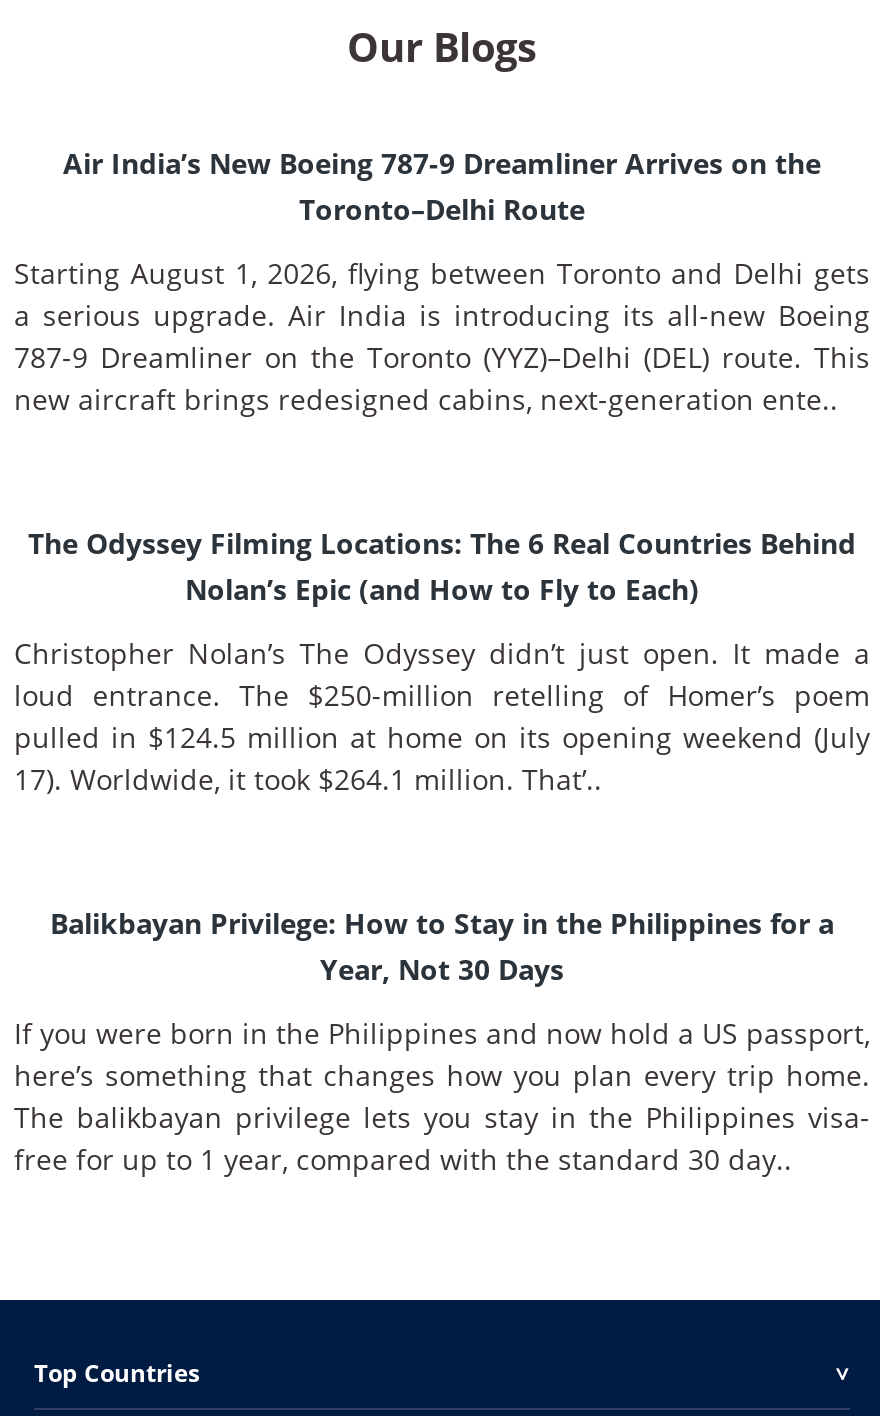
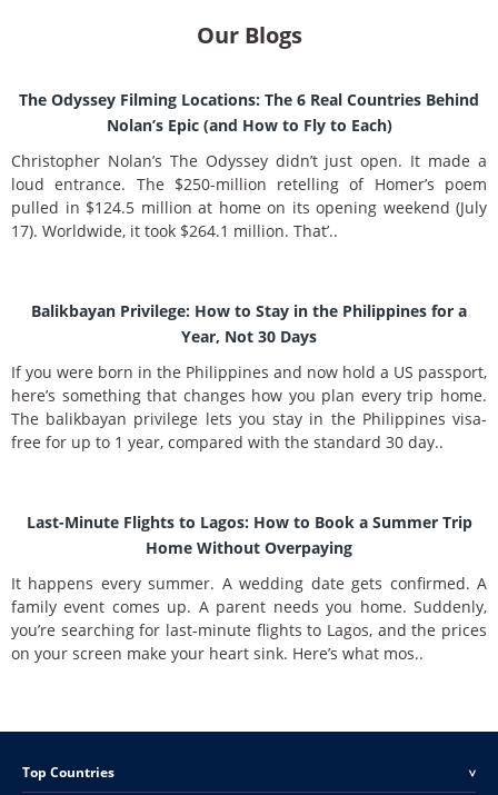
- Air India’s New Boeing 787-9 Dreamliner Arrives on the
- Toronto–Delhi Route
- Starting August 1, 2026, flying between Toronto and Delhi gets
- a serious upgrade. Air India is introducing its all-new Boeing
- 787-9 Dreamliner on the Toronto (YYZ)–Delhi (DEL) route. This
- new aircraft brings redesigned cabins, next-generation ente..

moved up: The Odyssey Filming Locations: The 6 Real Countries Behind | Nolan’s Epic (and How to Fly to Each) | Christopher Nolan’s The Odyssey didn’t just open. It made a | ... | The balikbayan privilege lets you stay in the Philippines visa- | free for up to 1 year, compared with the standard 30 day..

+ Last-Minute Flights to Lagos: How to Book a Summer Trip
+ Home Without Overpaying
+ It happens every summer. A wedding date gets confirmed. A
+ family event comes up. A parent needs you home. Suddenly,
+ you’re searching for last-minute flights to Lagos, and the prices
+ on your screen make your heart sink. Here’s what mos..
